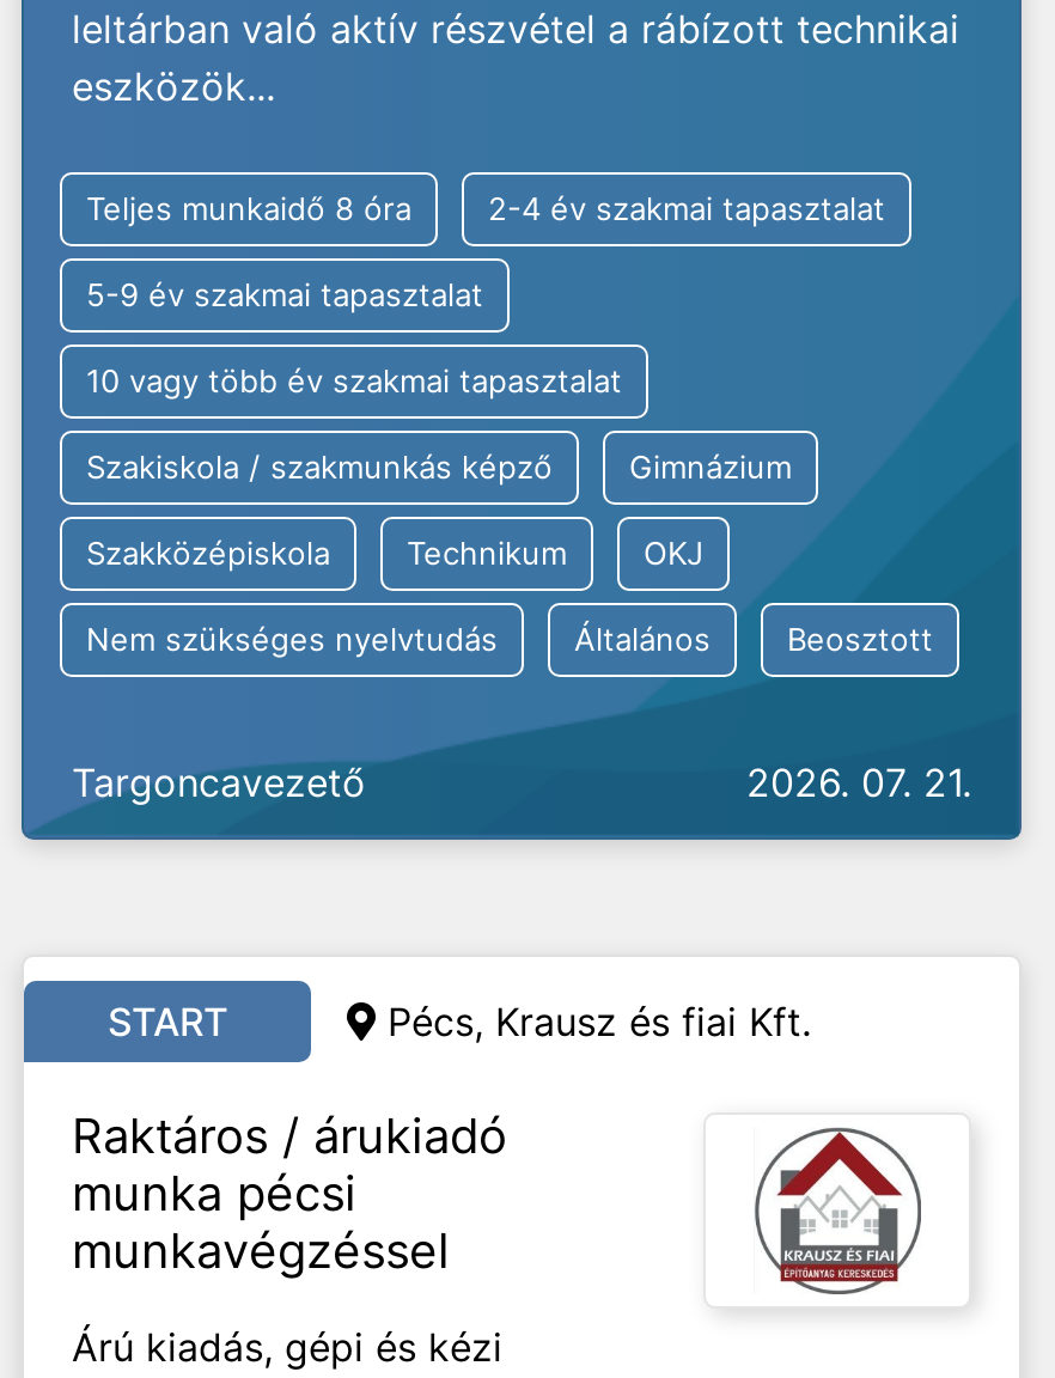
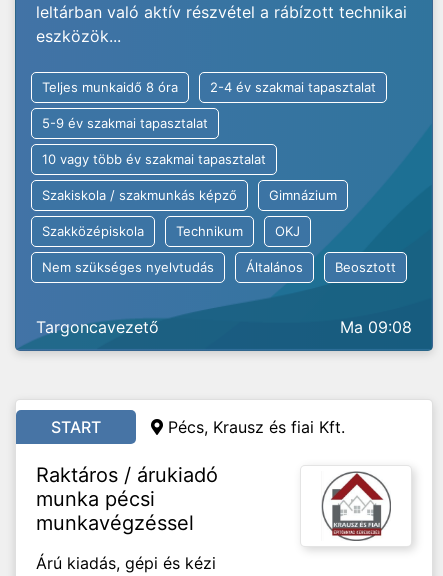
- 2026. 07. 21.
+ Ma 09:08
